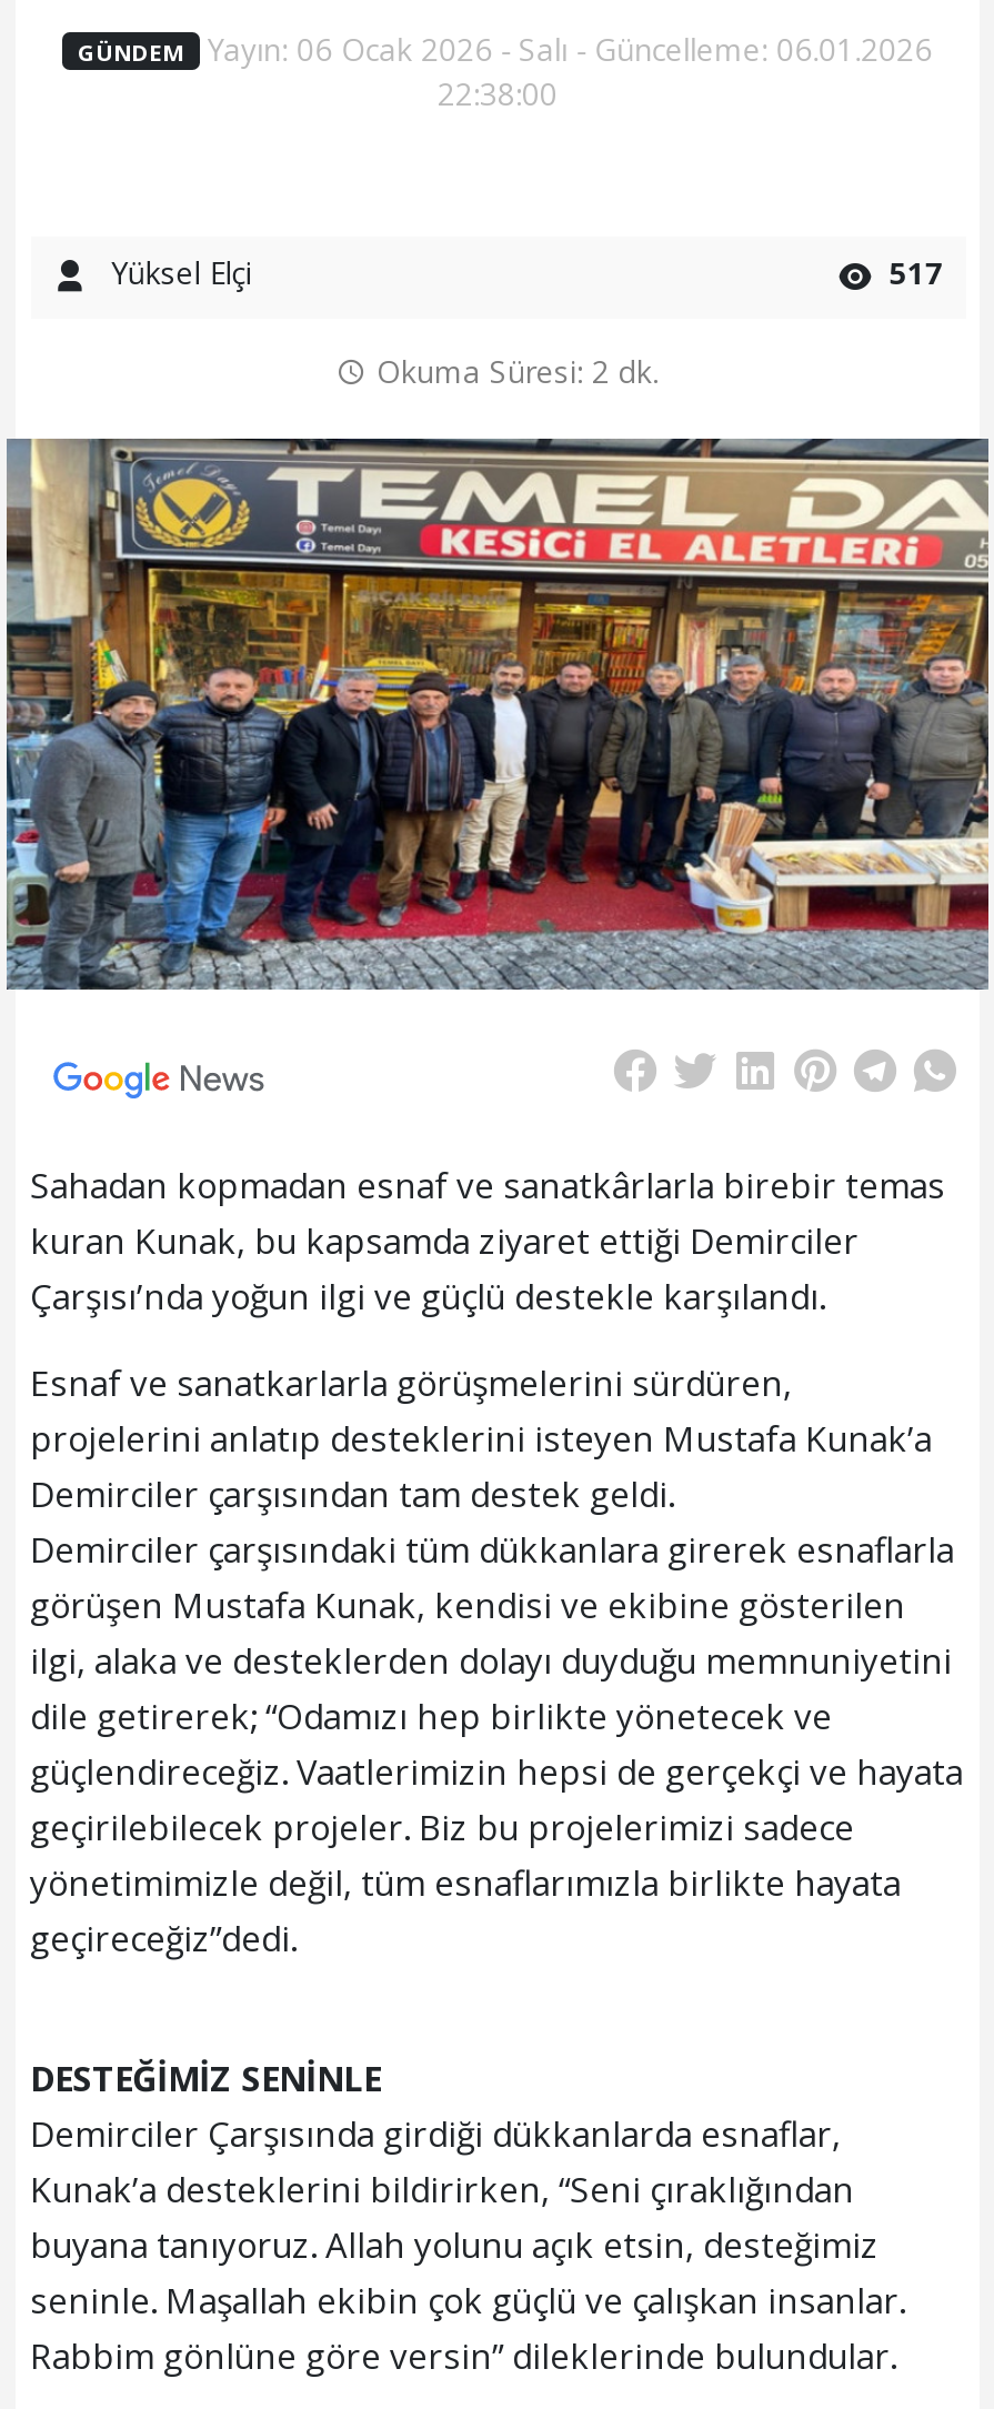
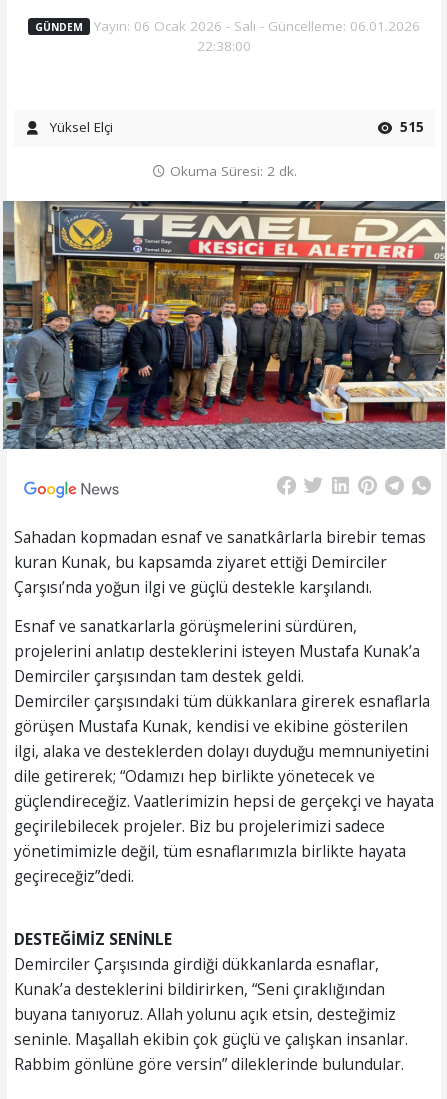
- 517
+ 515
